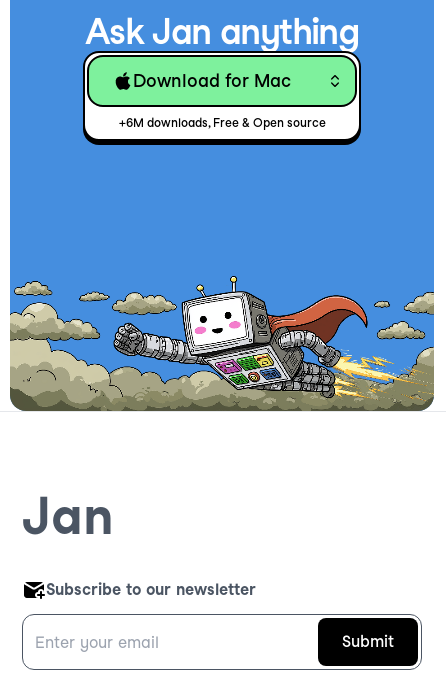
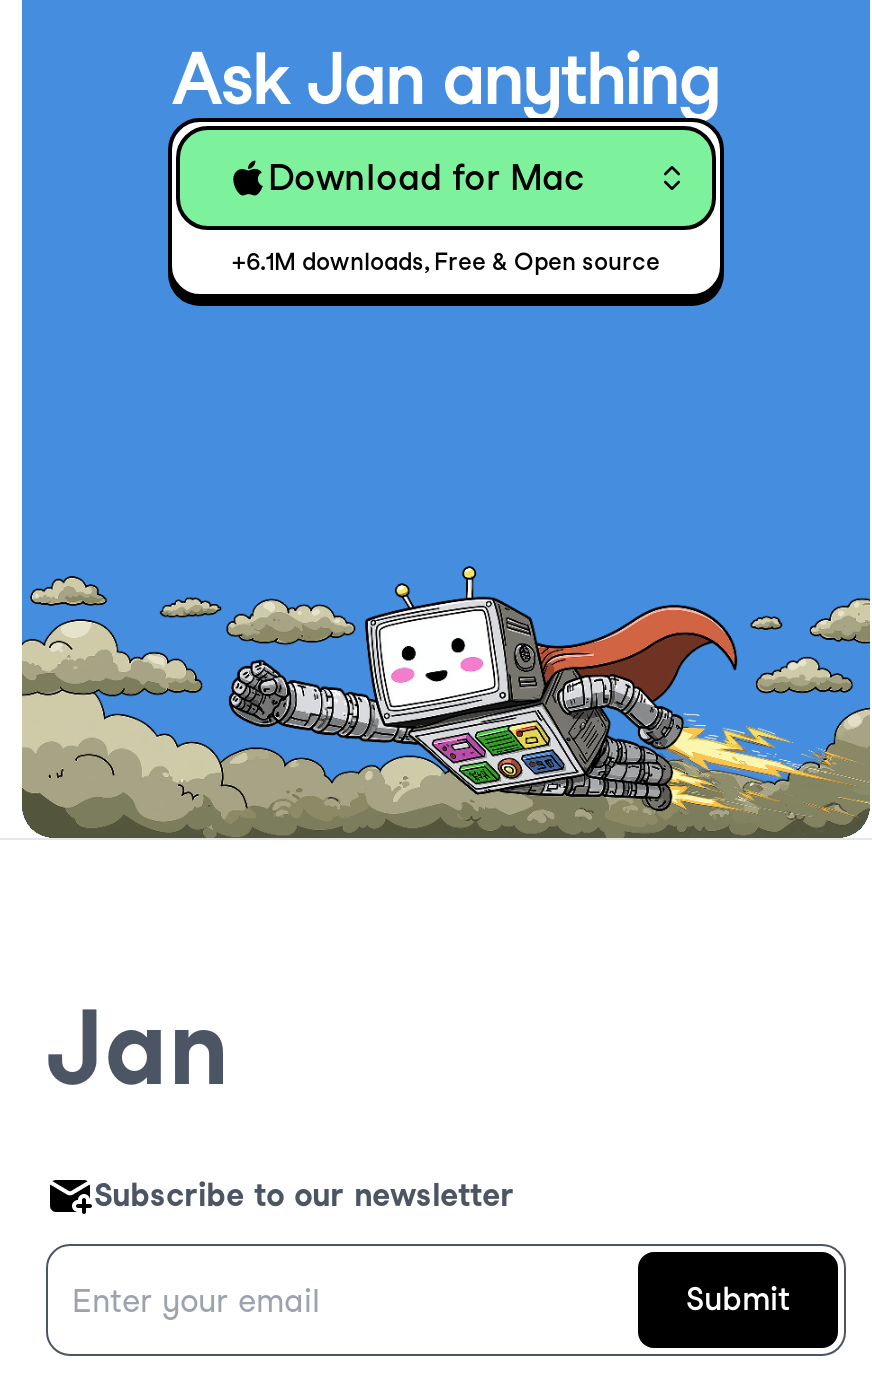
- +6M downloads, Free & Open source
+ +6.1M downloads, Free & Open source
